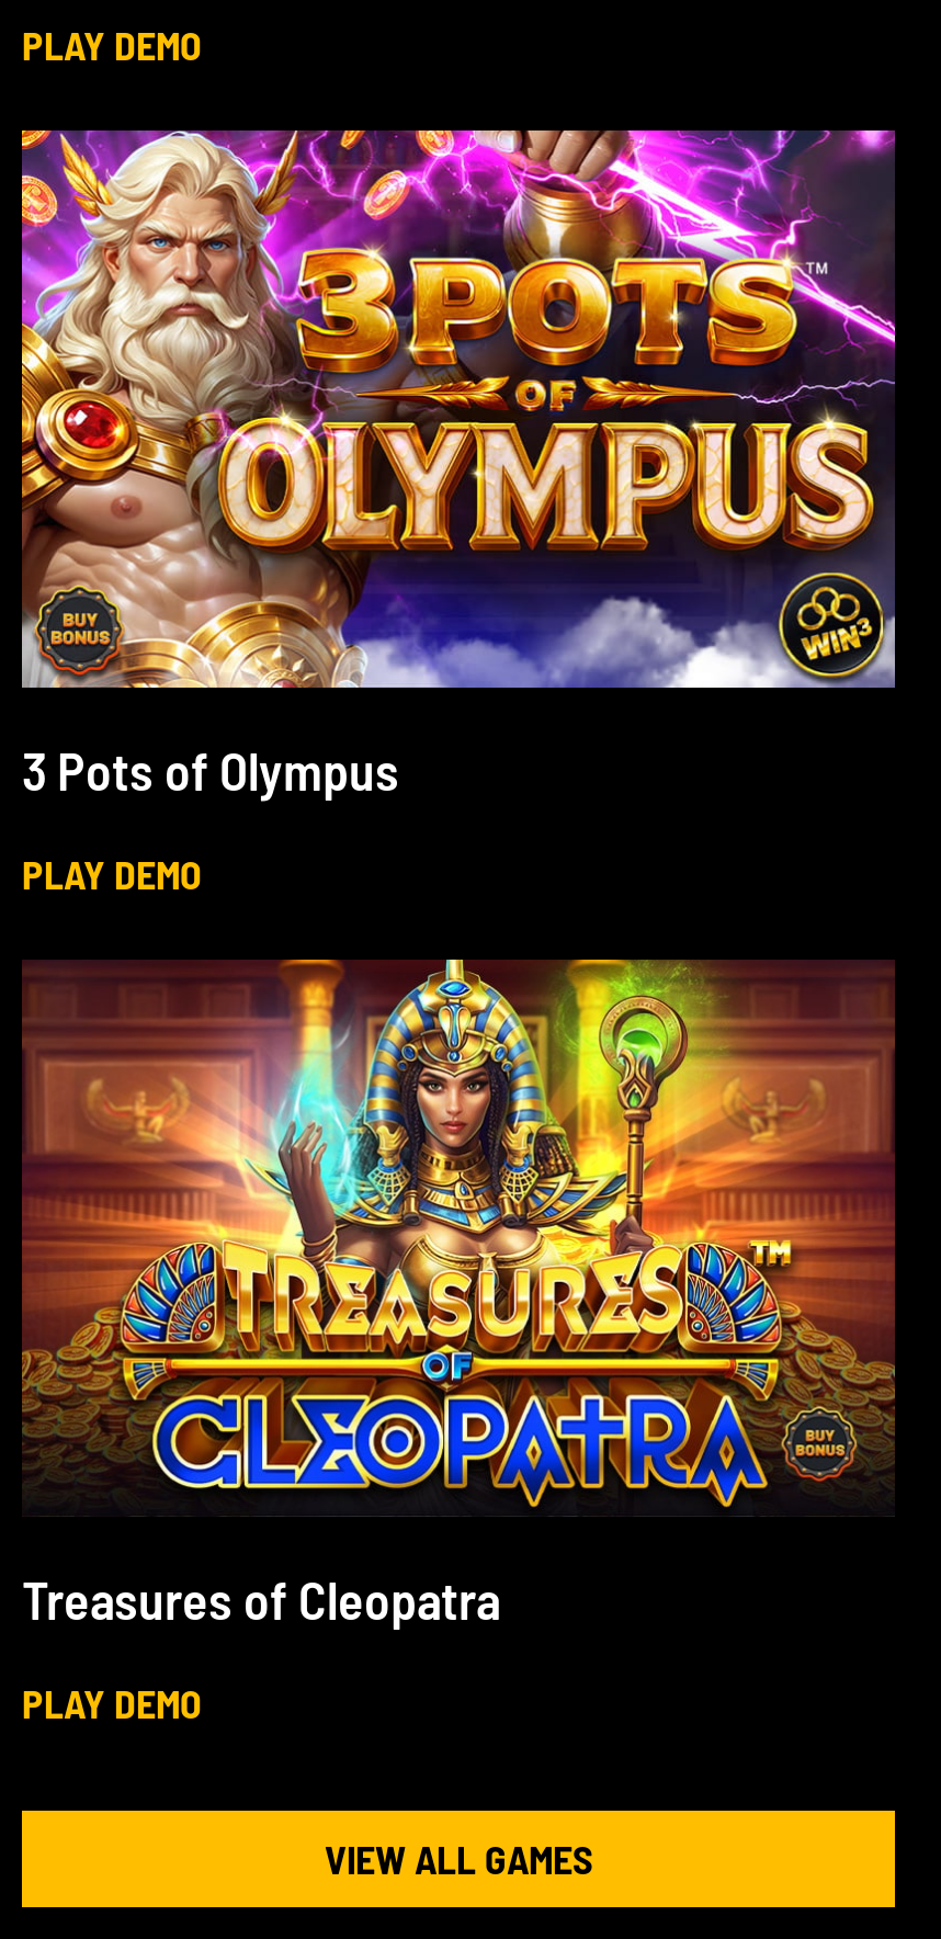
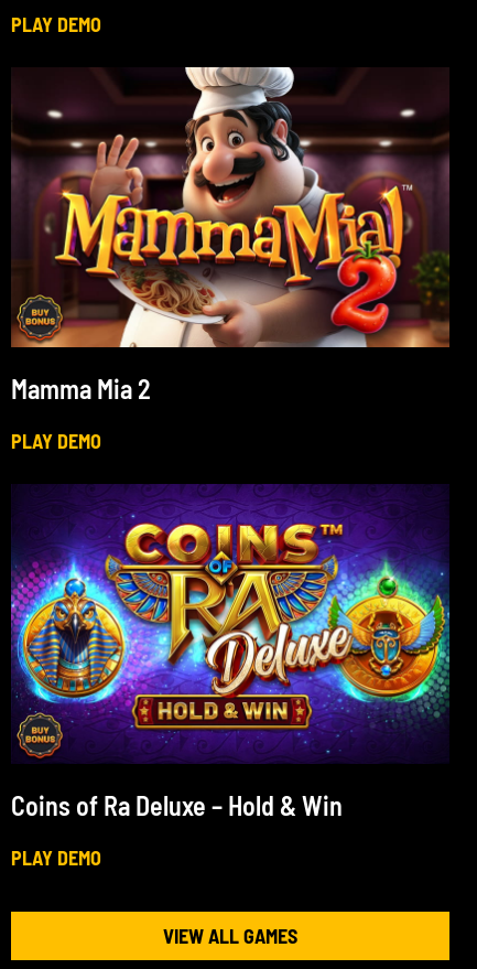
- [image]
- 3 Pots of Olympus
+ [image]
+ Mamma Mia 2

- [image]
- Treasures of Cleopatra
+ [image]
+ Coins of Ra Deluxe – Hold & Win
